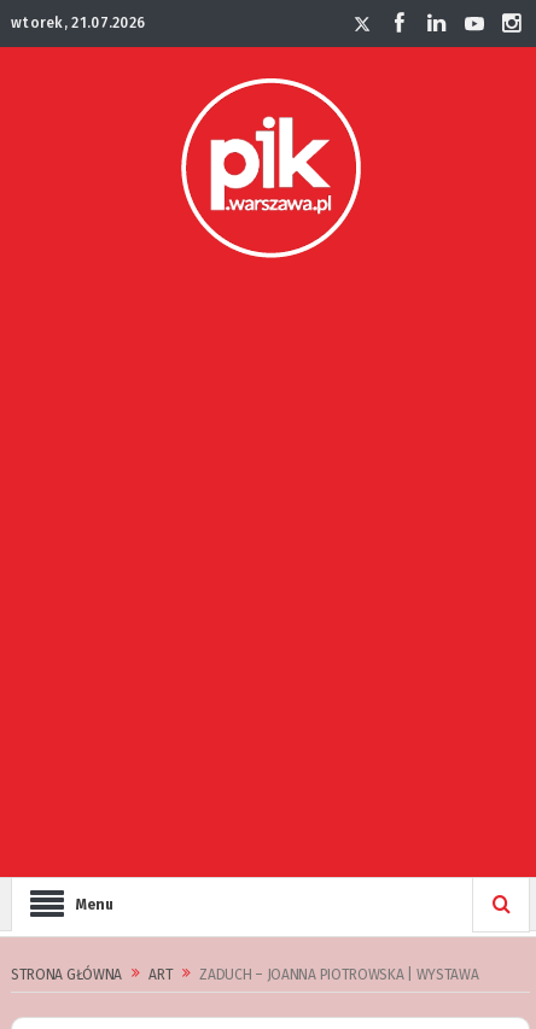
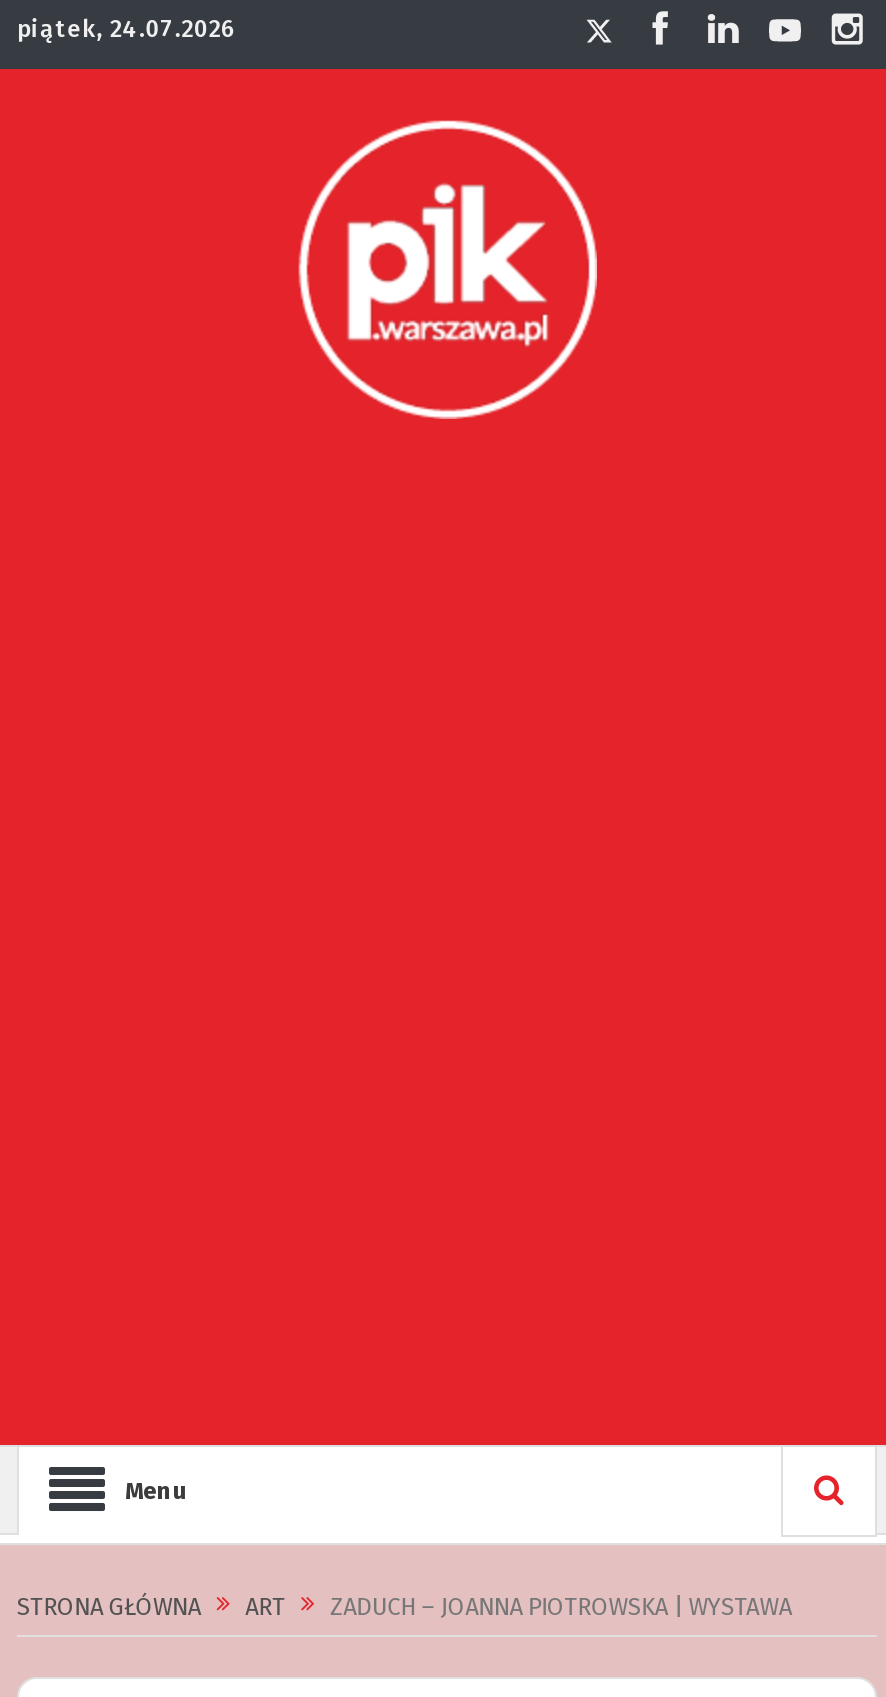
- wtorek, 21.07.2026
+ piątek, 24.07.2026
